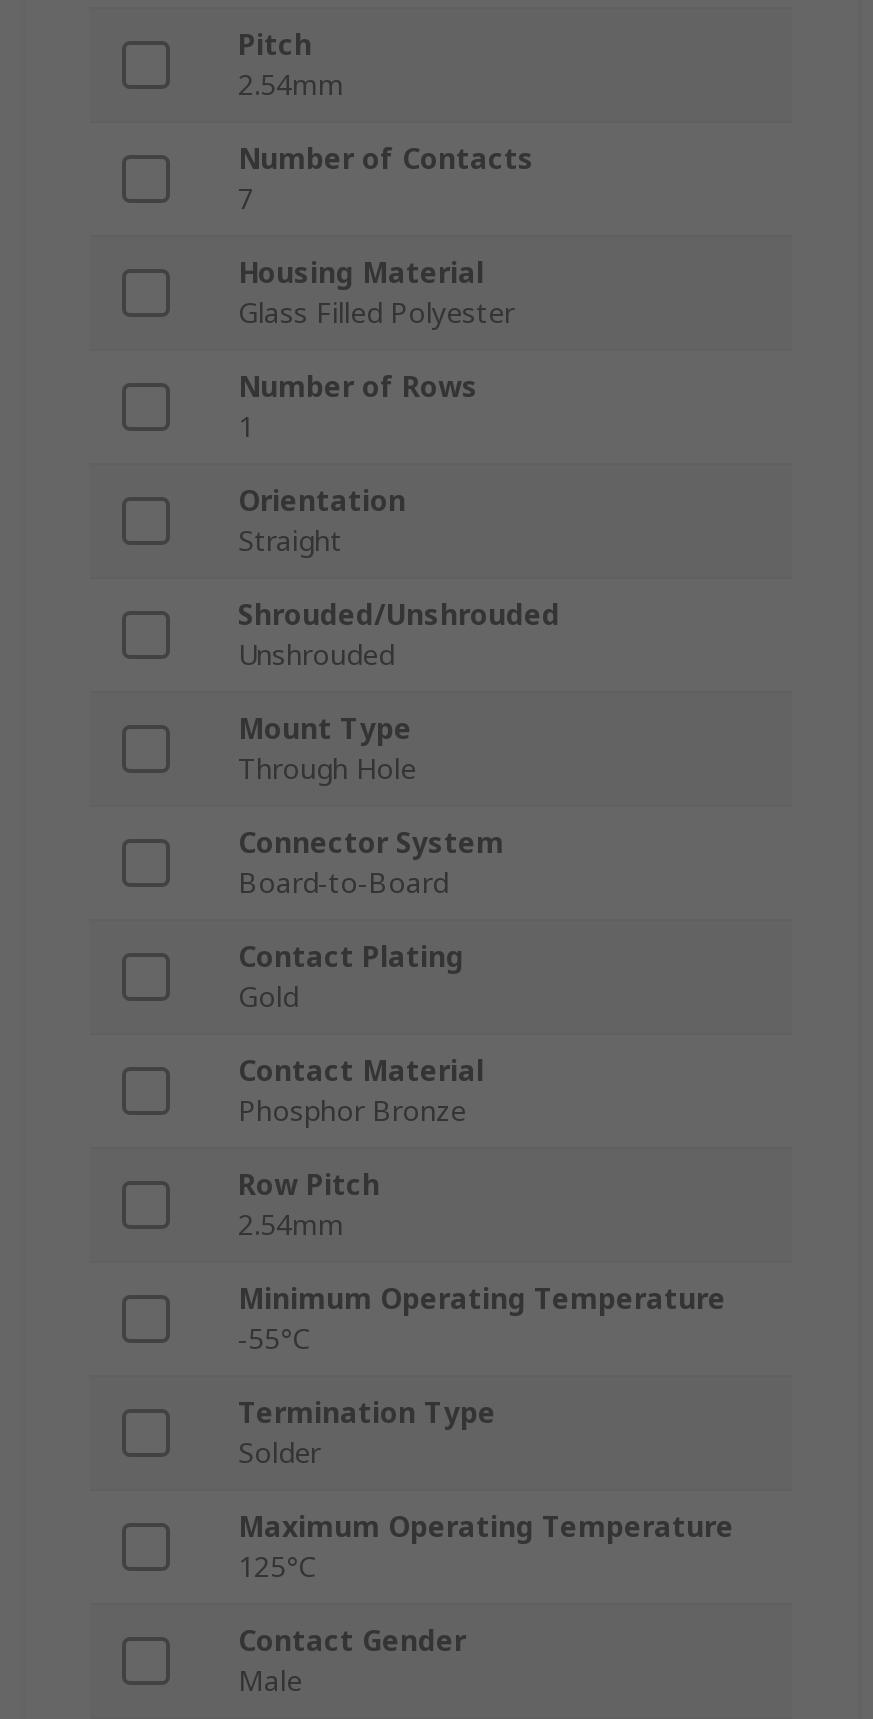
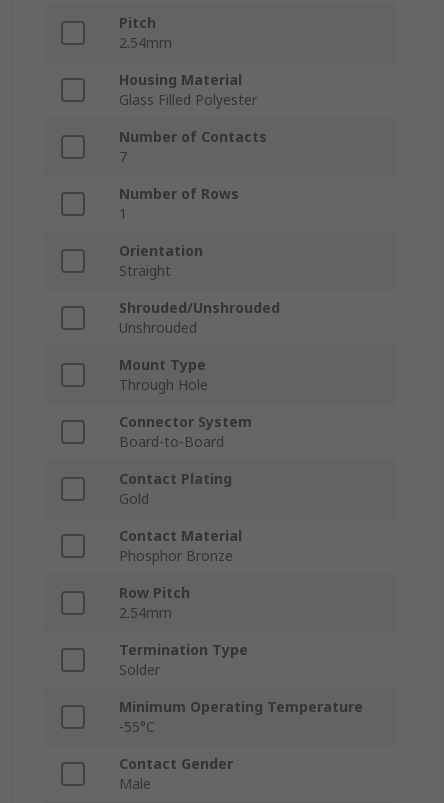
moved down: Number of Contacts | 7

moved down: Minimum Operating Temperature | -55°C

- Maximum Operating Temperature
- 125°C
